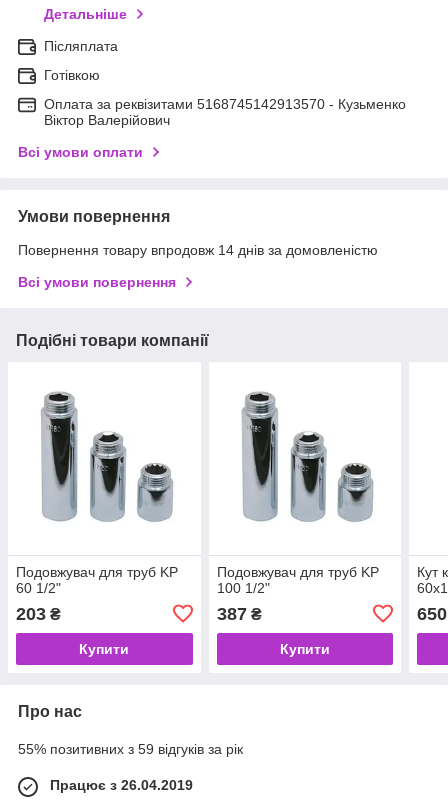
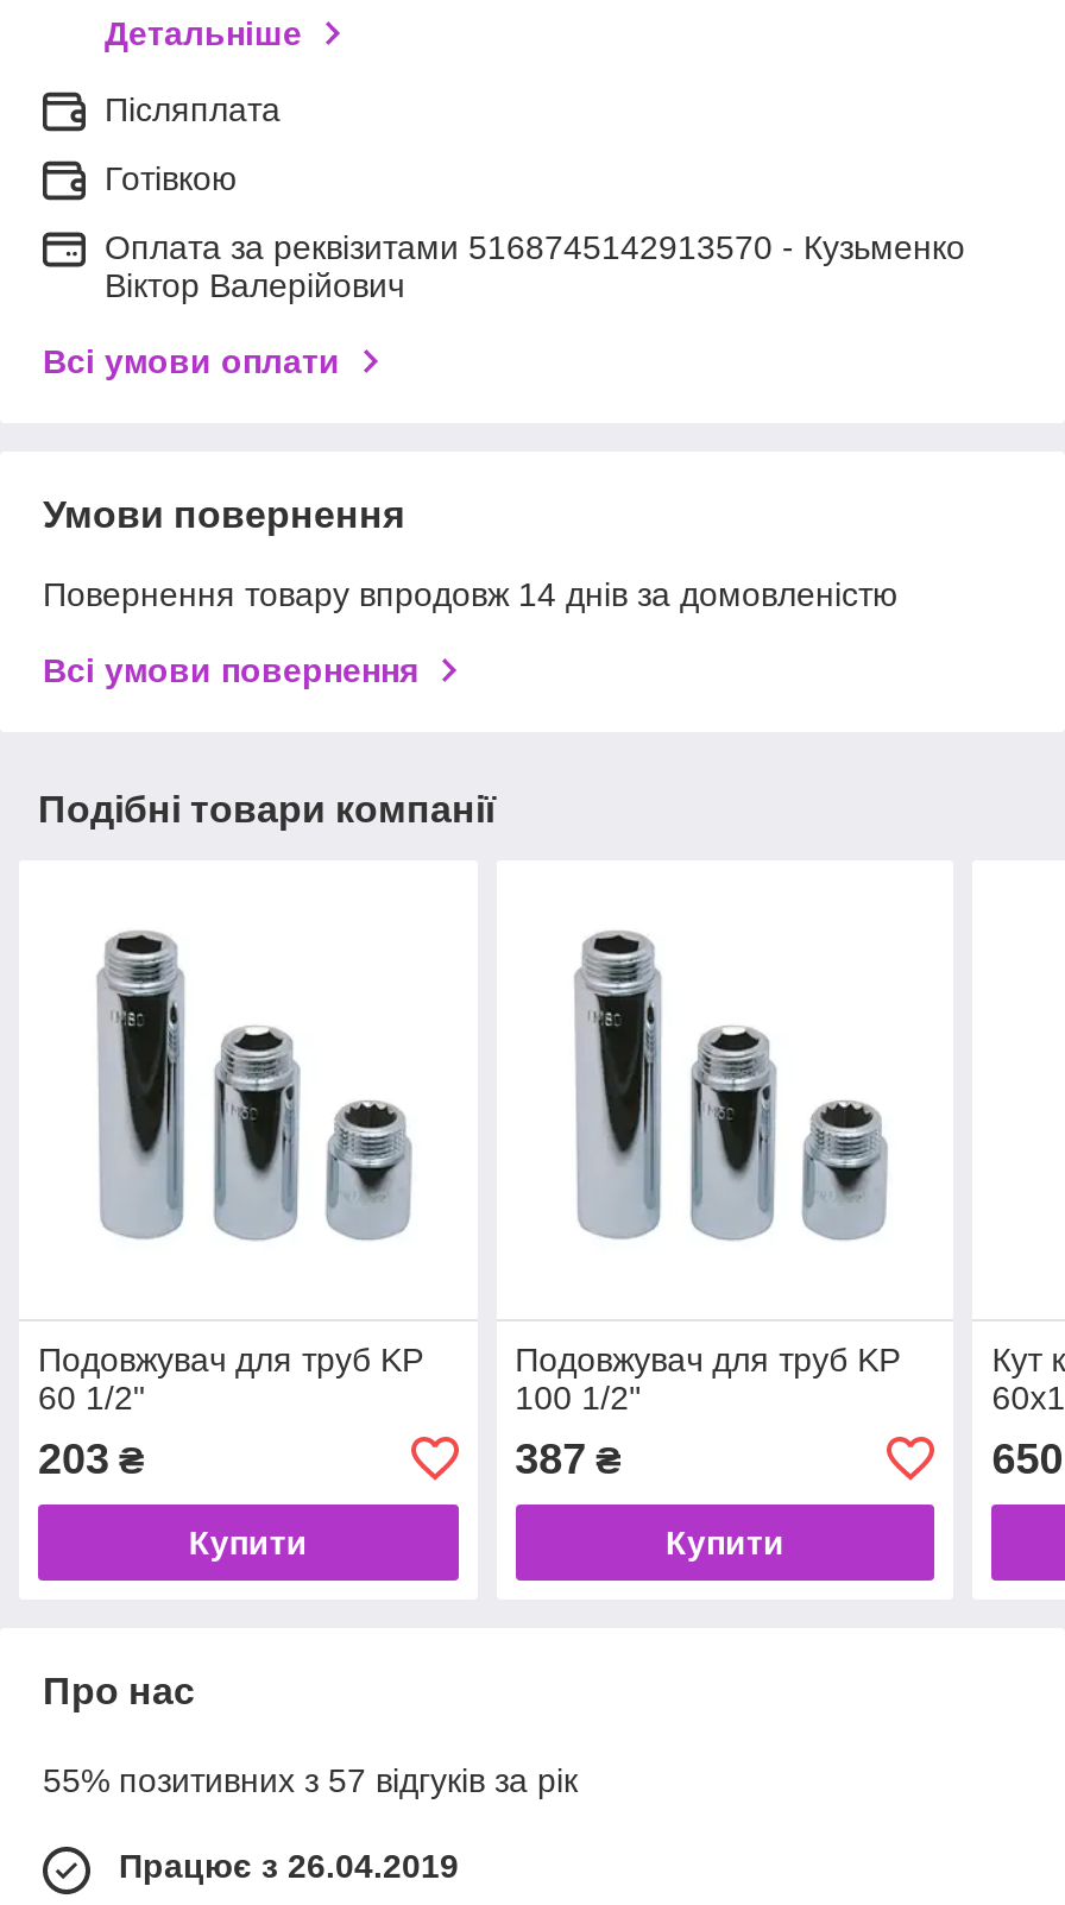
- 55% позитивних з 59 відгуків за рік
+ 55% позитивних з 57 відгуків за рік
